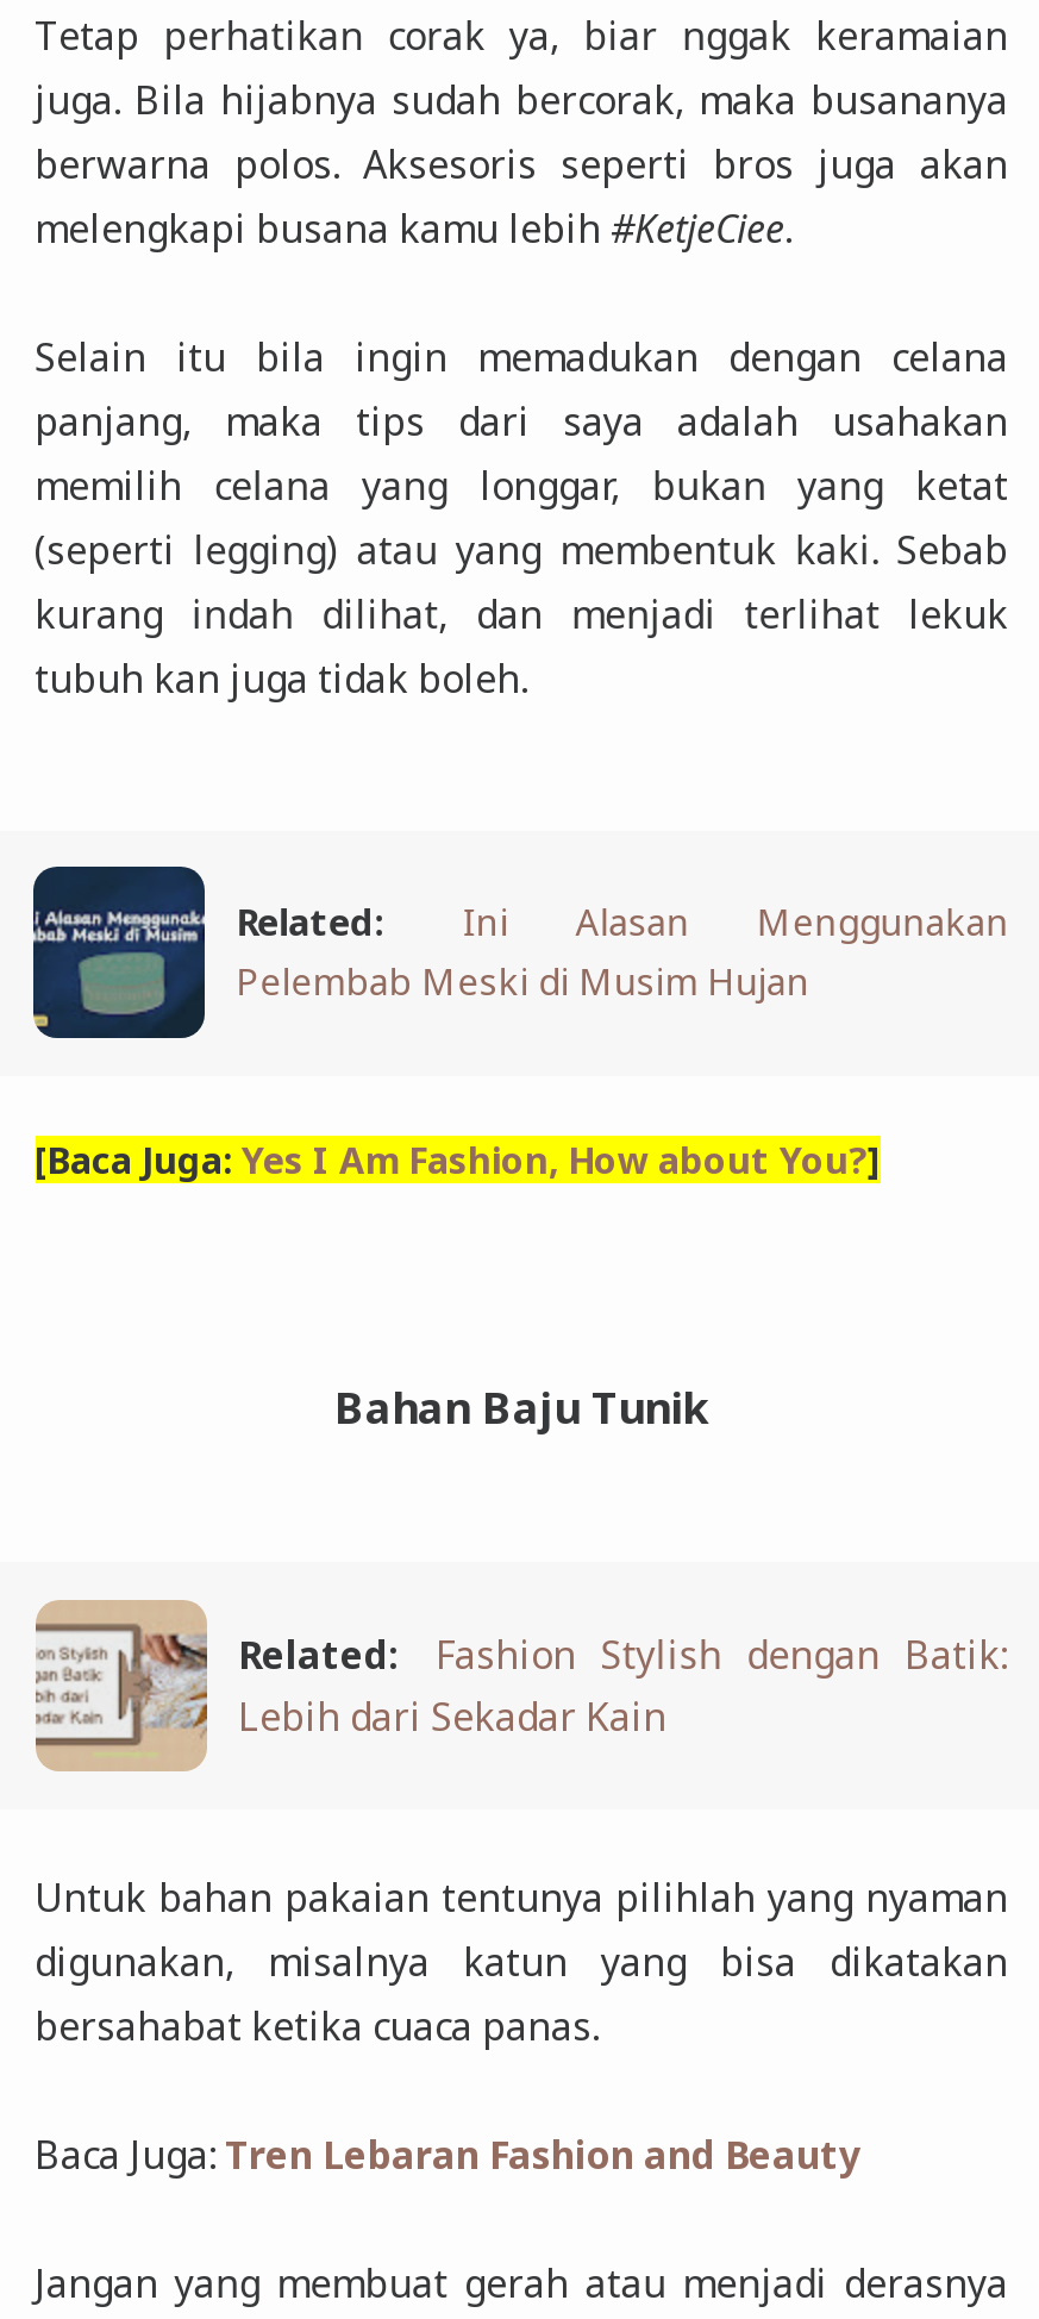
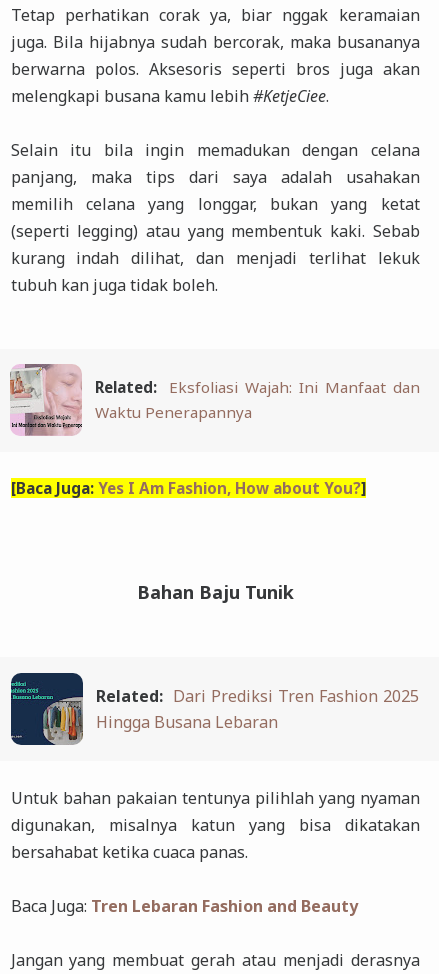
- [image]
- Ini Alasan Menggunakan
- Pelembab Meski di Musim Hujan
+ [image]
+ Eksfoliasi Wajah: Ini Manfaat dan
+ Waktu Penerapannya

- [image]
- Related:
- Fashion Stylish dengan Batik:
- Lebih dari Sekadar Kain
+ [image]
+ Related: Dari Prediksi Tren Fashion 2025
+ Hingga Busana Lebaran
